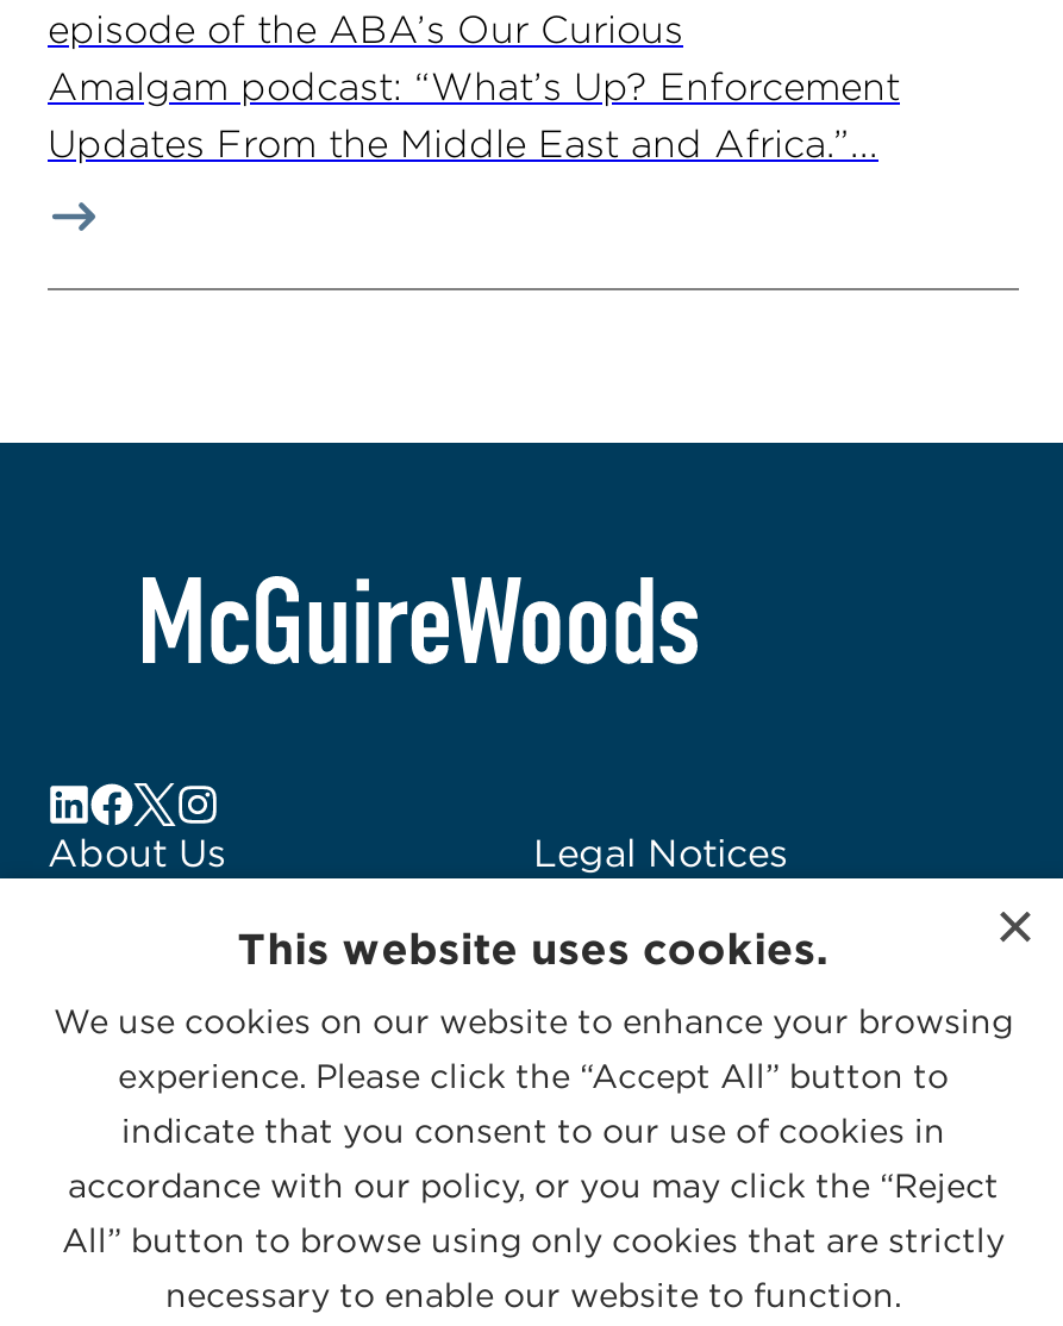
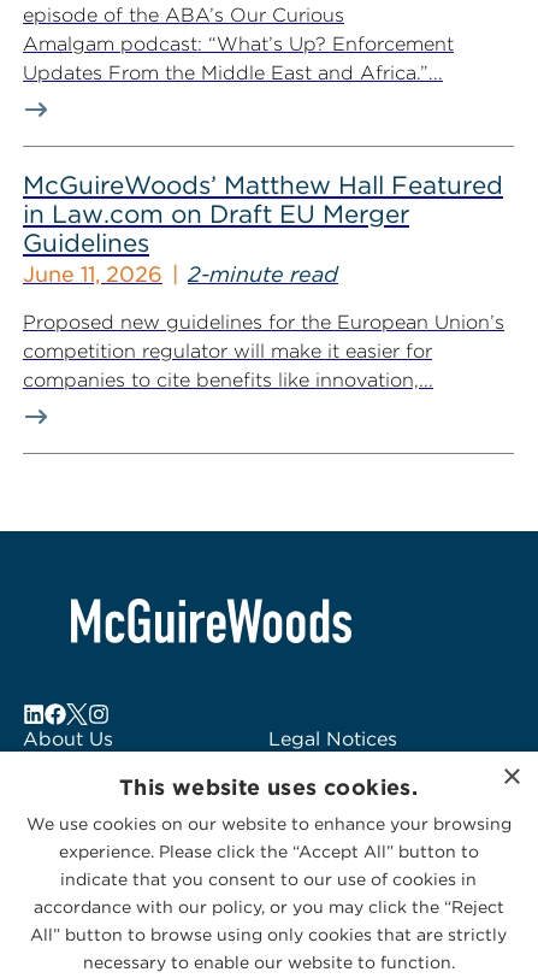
+ McGuireWoods’ Matthew Hall Featured
+ in Law.com on Draft EU Merger
+ Guidelines
+ June 11, 2026
+ 2-minute read
+ Proposed new guidelines for the European Union’s
+ competition regulator will make it easier for
+ companies to cite benefits like innovation,...
